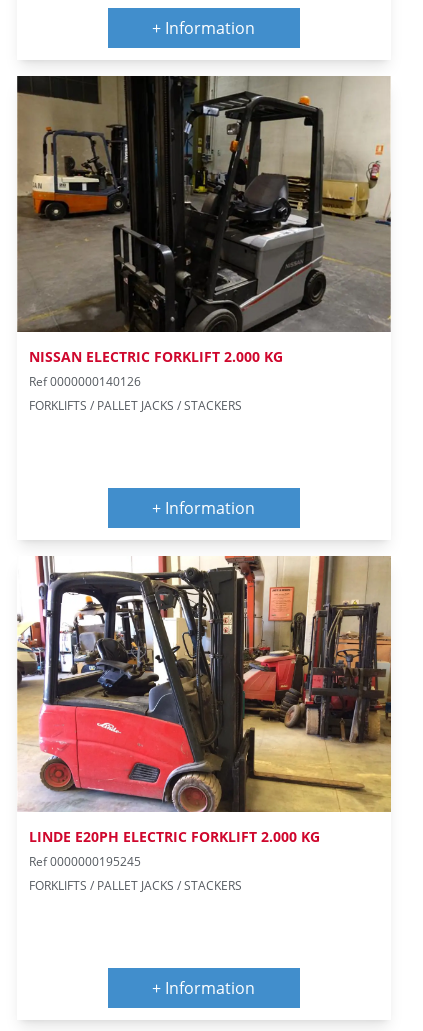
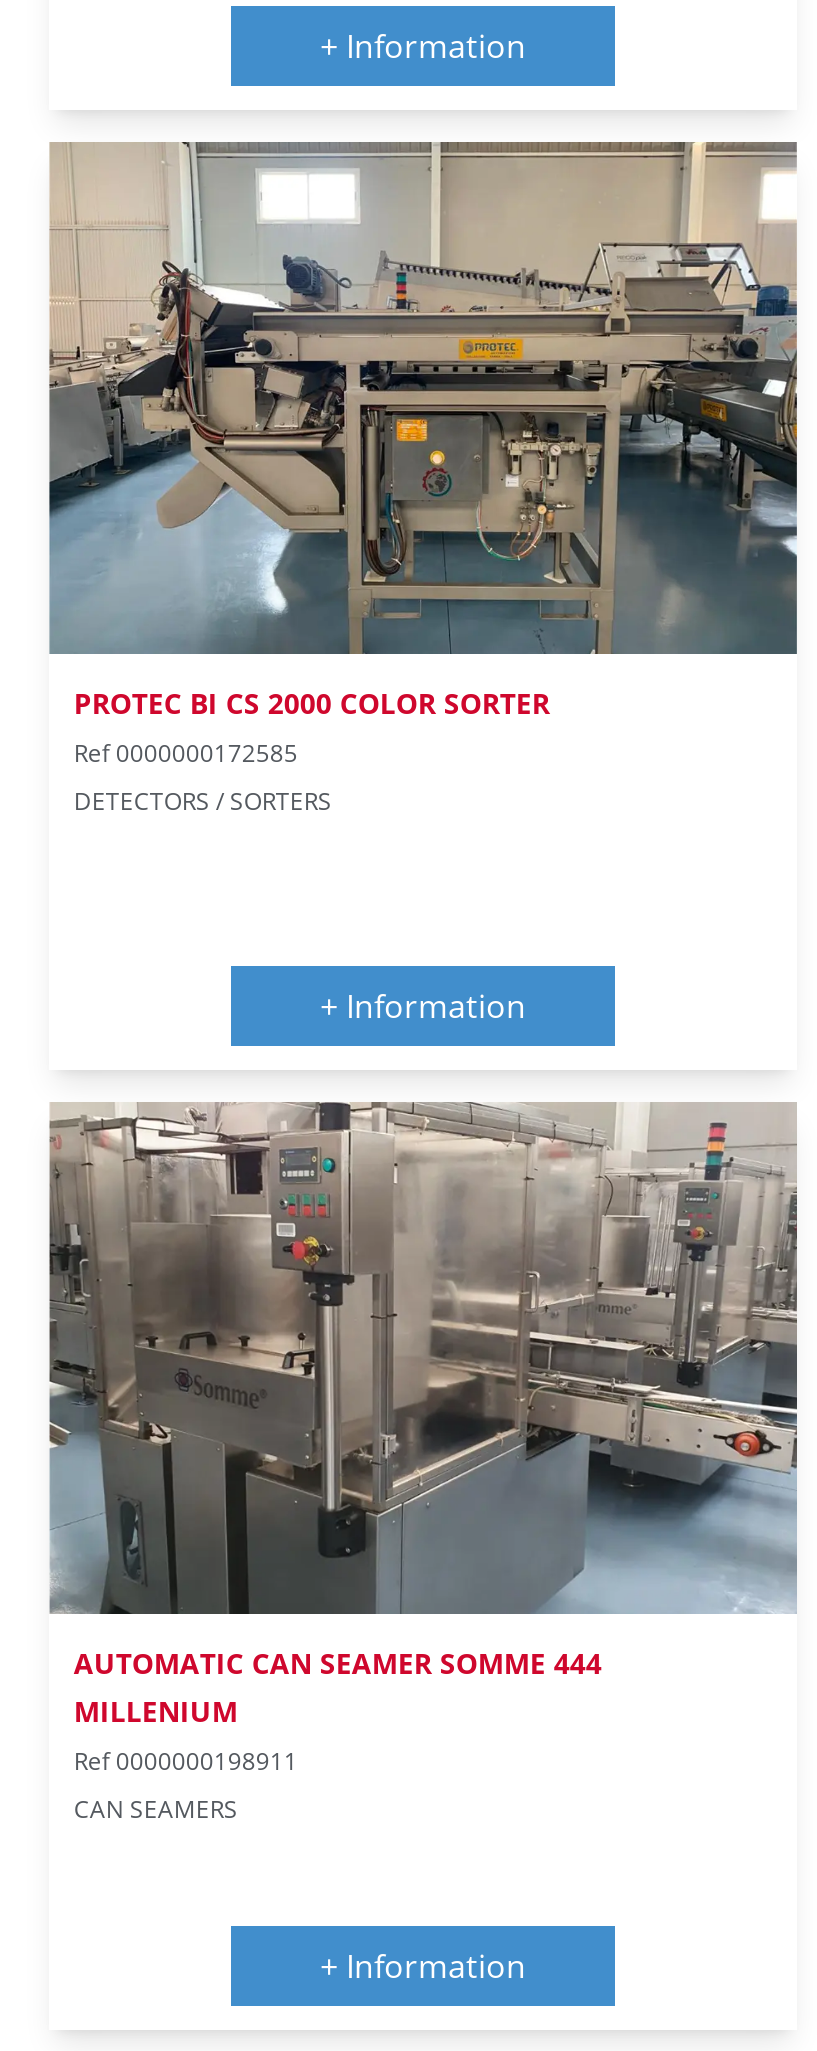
- [image]
- NISSAN ELECTRIC FORKLIFT 2.000 KG
- Ref 0000000140126
- FORKLIFTS / PALLET JACKS / STACKERS
+ [image]
+ PROTEC BI CS 2000 COLOR SORTER
+ Ref 0000000172585
+ DETECTORS / SORTERS

- [image]
- LINDE E20PH ELECTRIC FORKLIFT 2.000 KG
- Ref 0000000195245
- FORKLIFTS / PALLET JACKS / STACKERS
+ [image]
+ AUTOMATIC CAN SEAMER SOMME 444
+ MILLENIUM
+ Ref 0000000198911
+ CAN SEAMERS
